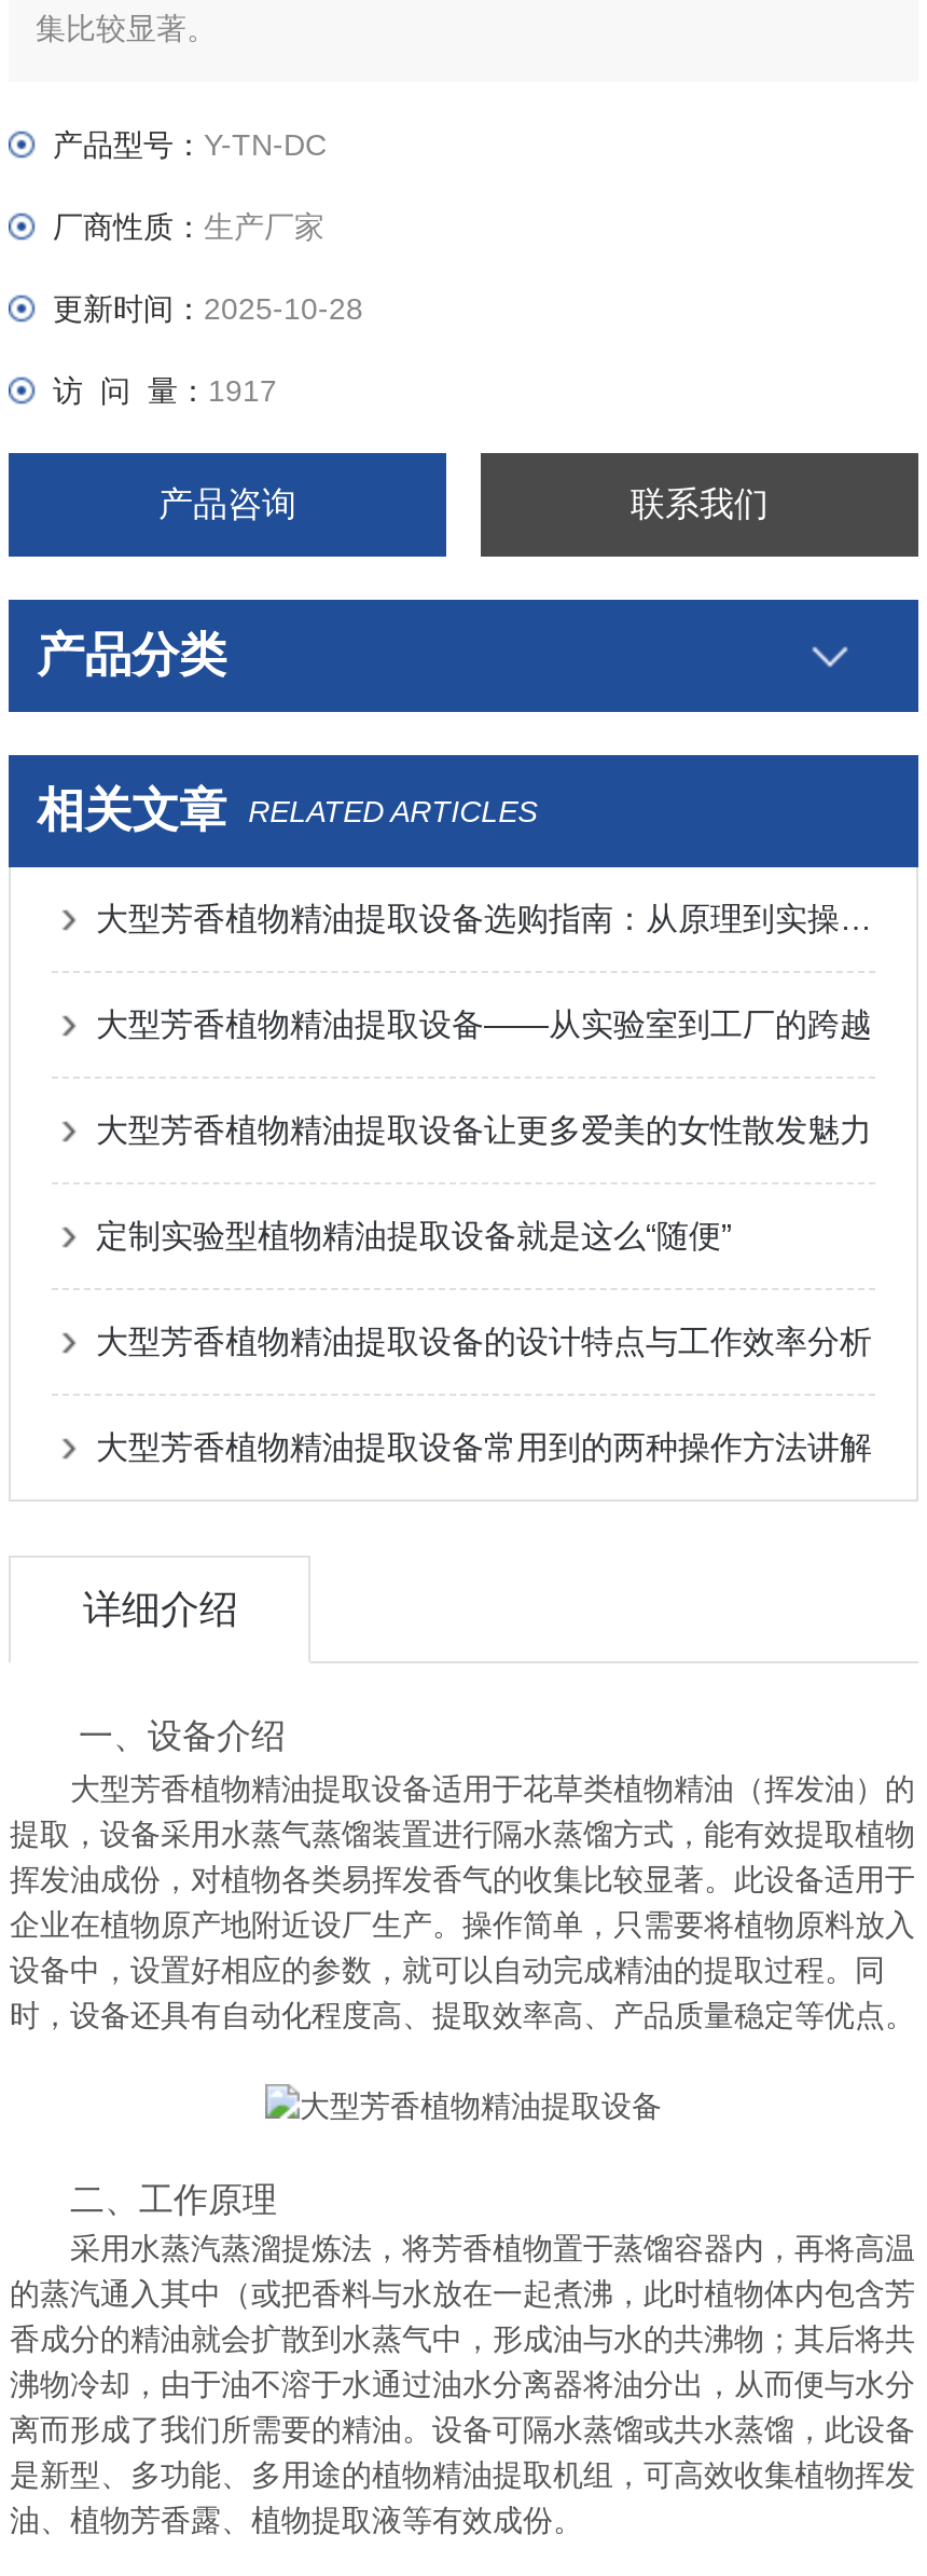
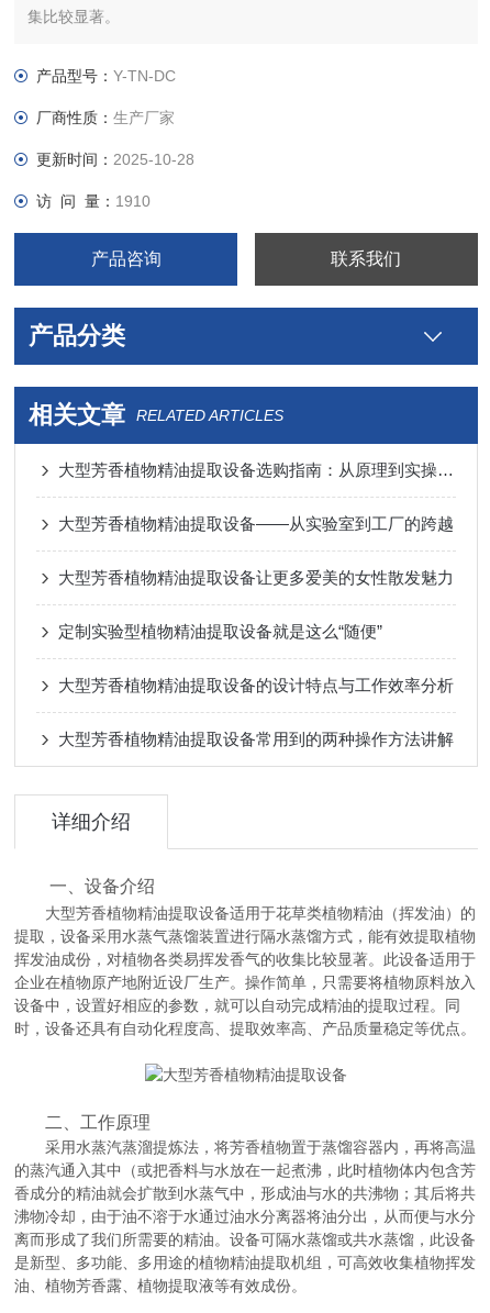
- 访 问 量：1917
+ 访 问 量：1910
